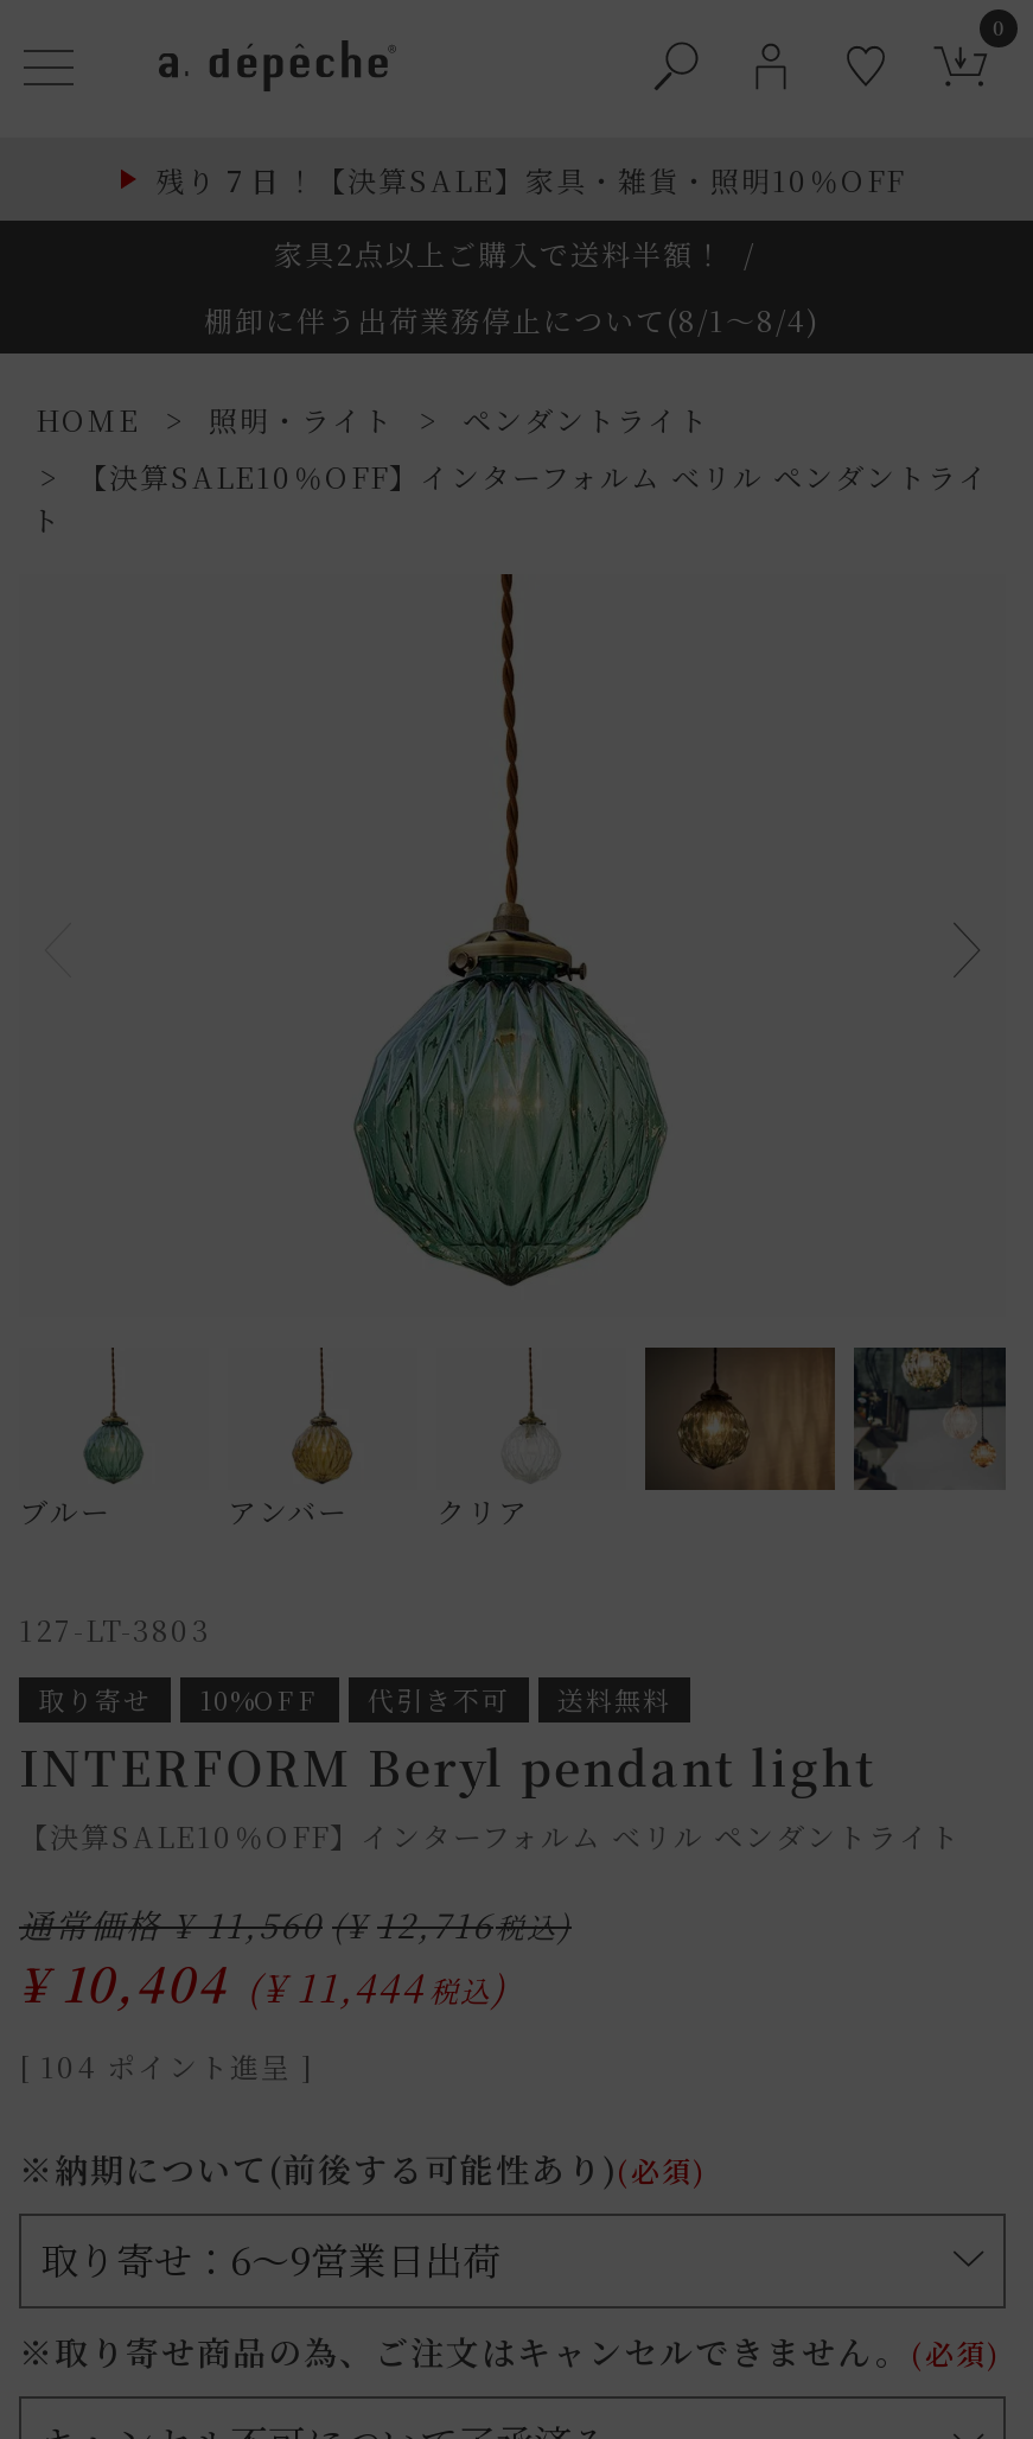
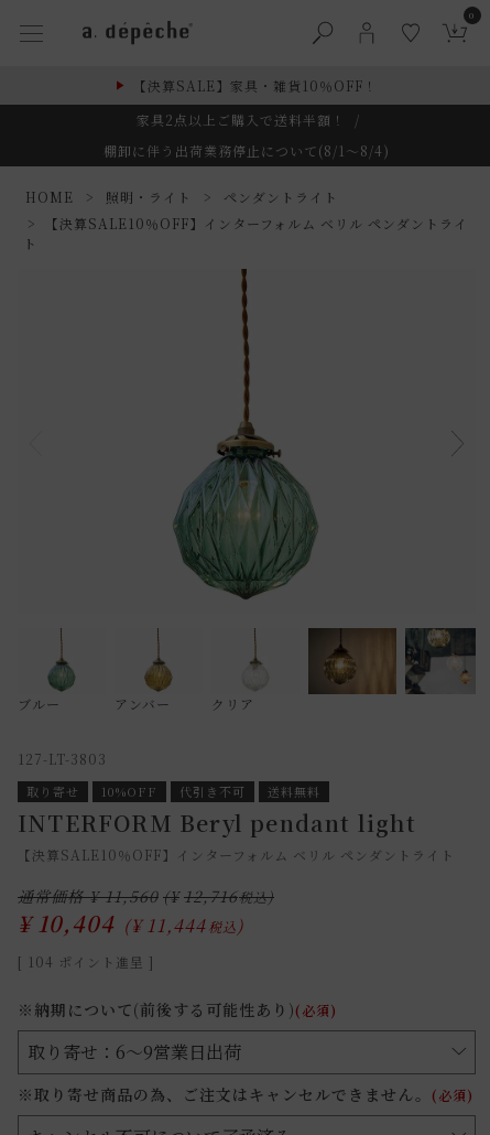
- 残り 7 日 ！【決算SALE】家具・雑貨・照明10％OFF
+ 【決算SALE】家具・雑貨10％OFF！
